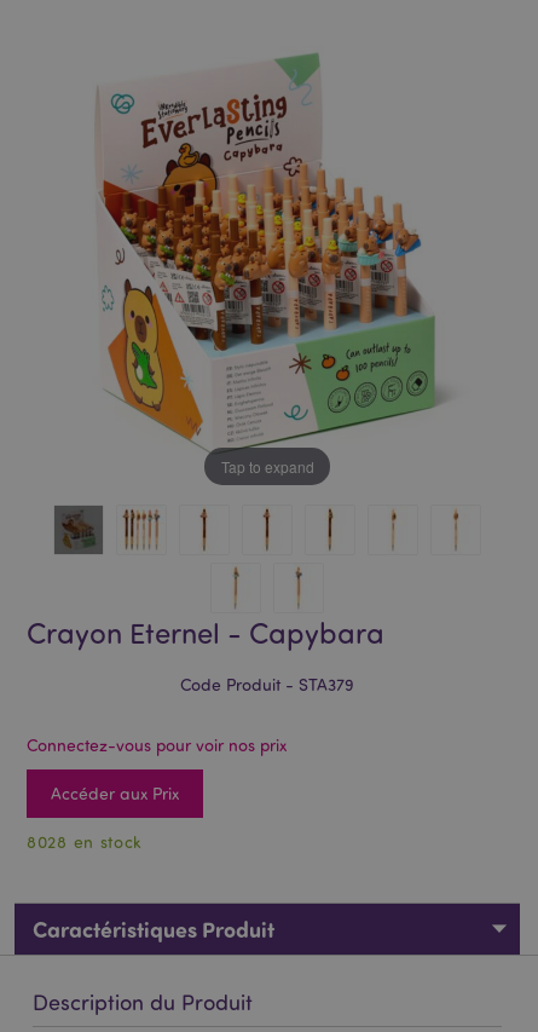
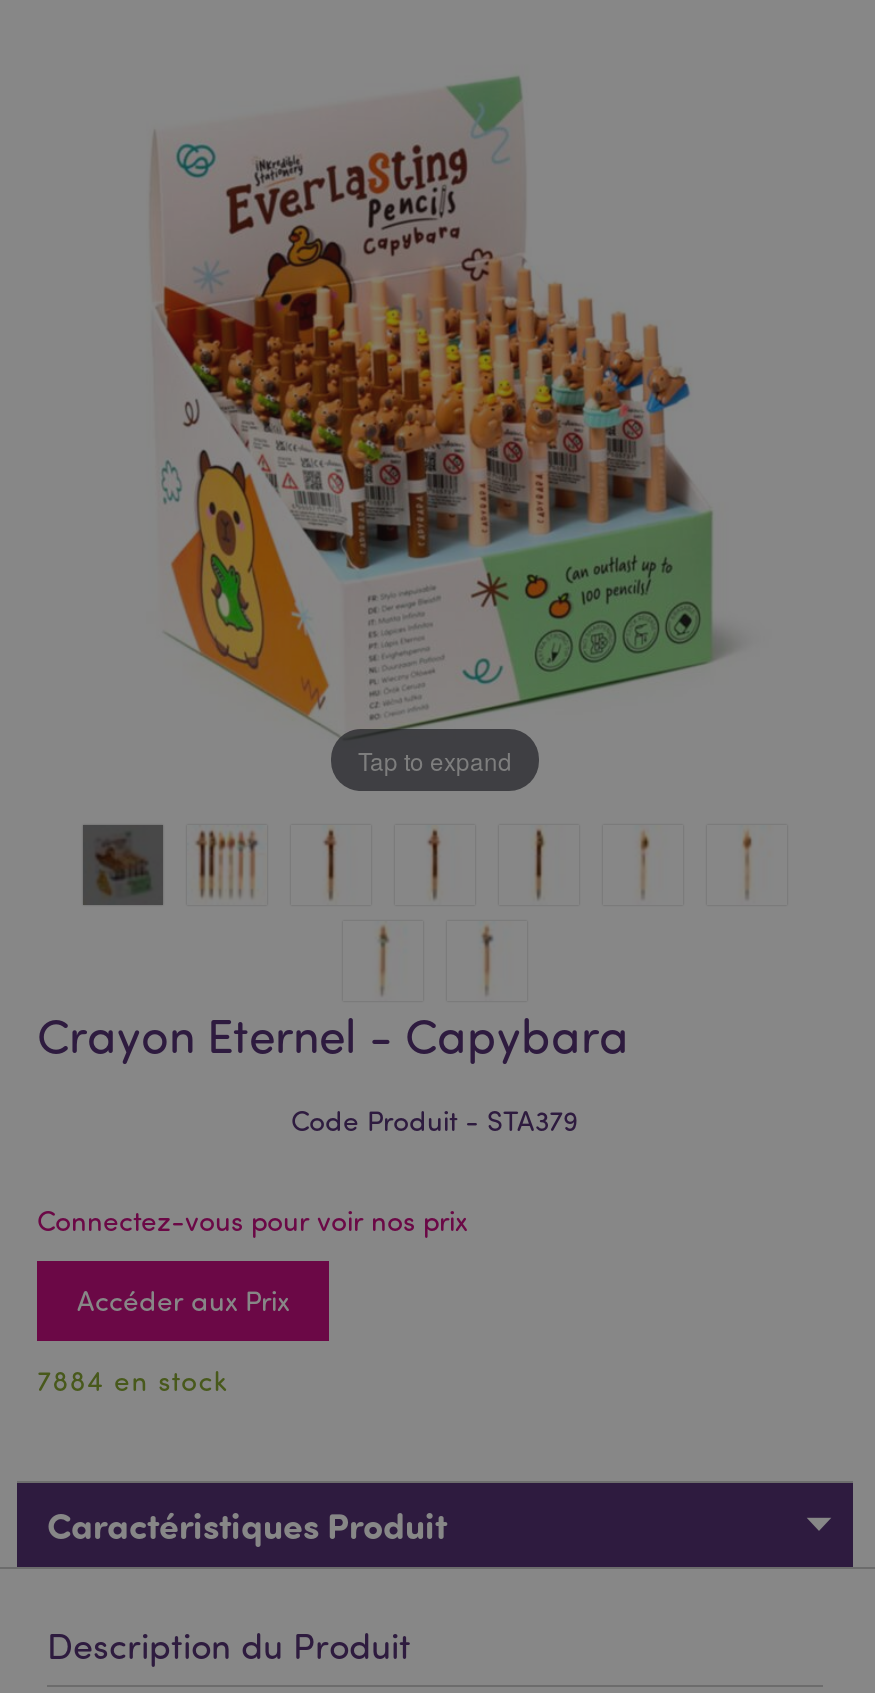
- 8028 en stock
+ 7884 en stock
